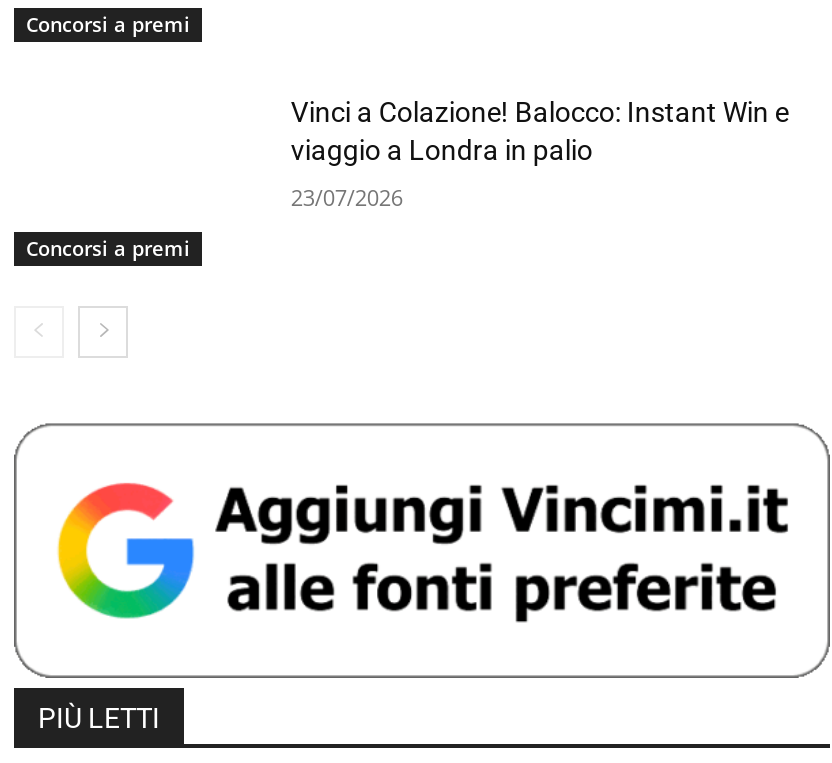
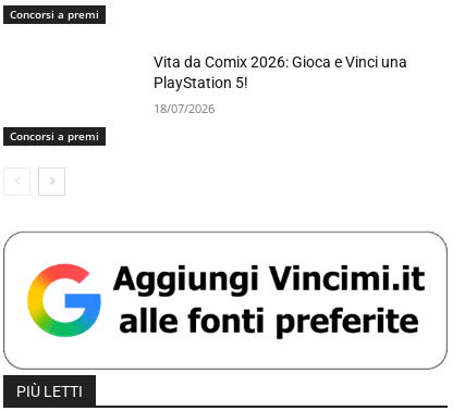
- Vinci a Colazione! Balocco: Instant Win e
- viaggio a Londra in palio
+ Vita da Comix 2026: Gioca e Vinci una
+ PlayStation 5!

- 23/07/2026
+ 18/07/2026
